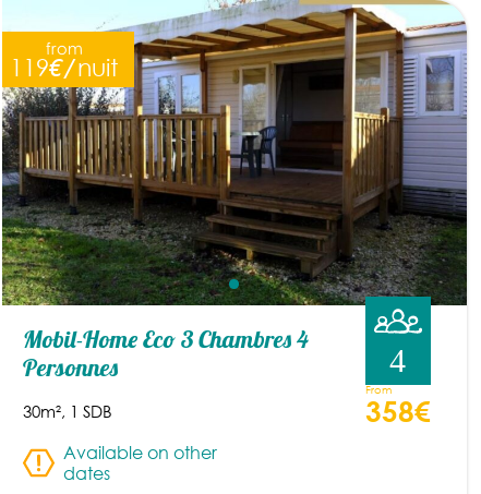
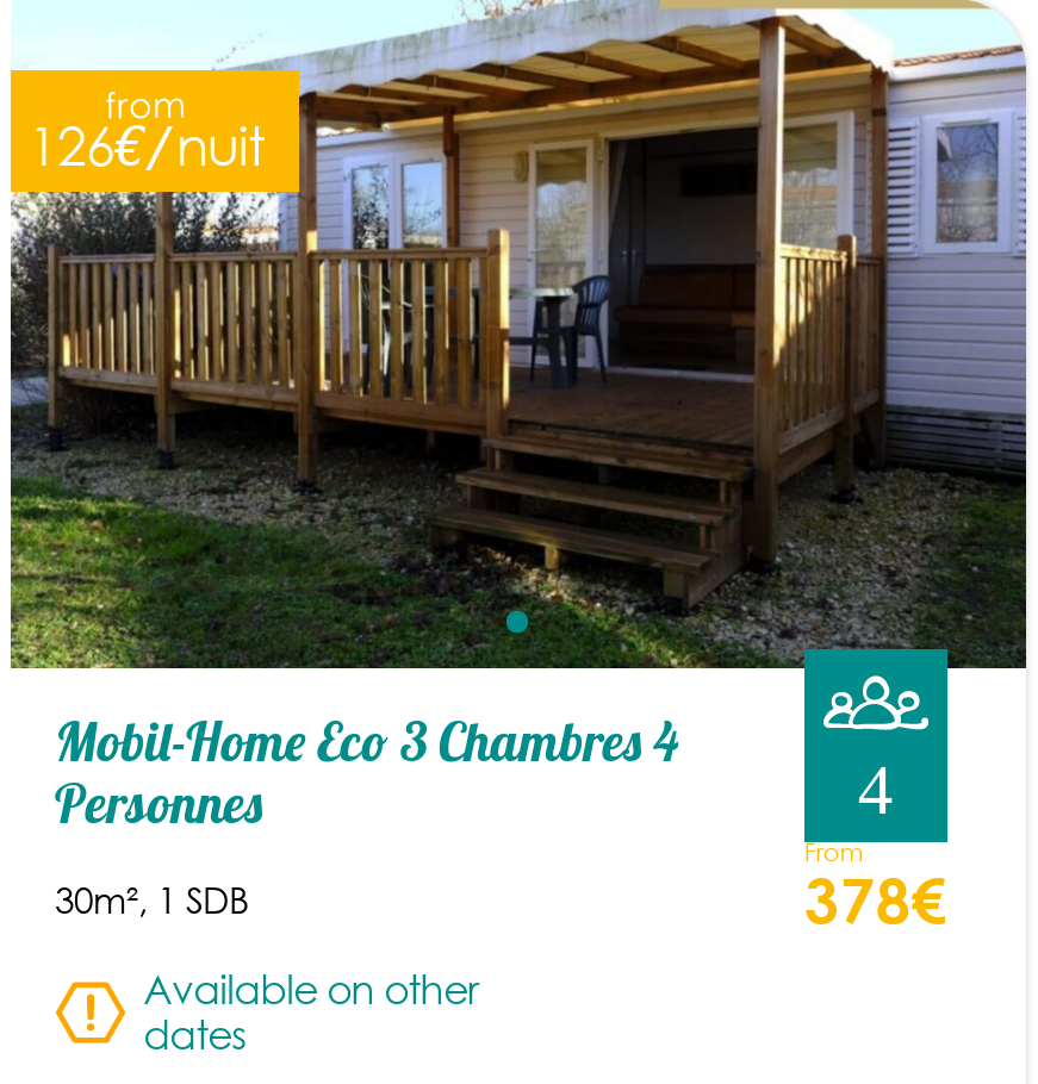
- 119€/nuit
+ 126€/nuit

- 358€
+ 378€
